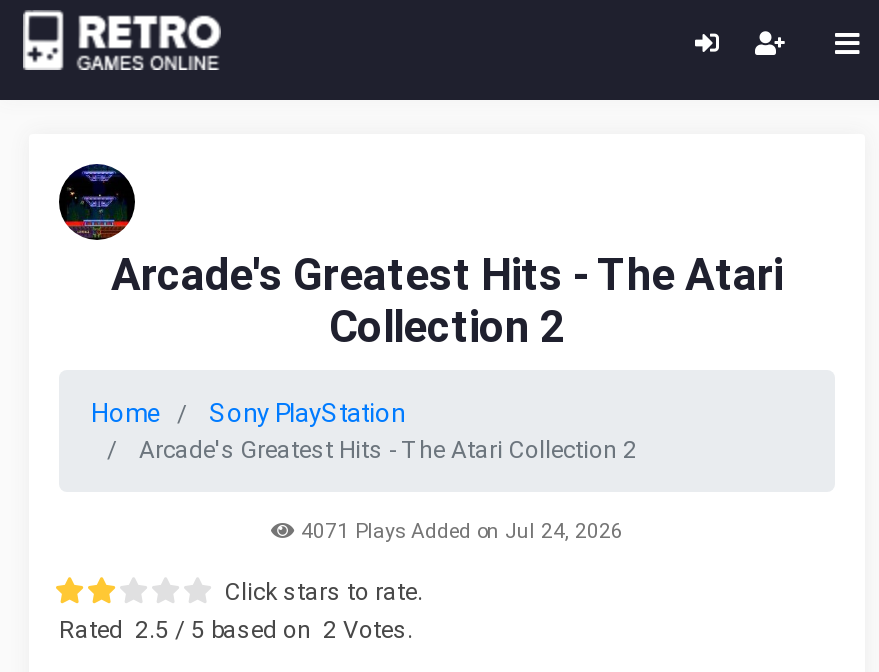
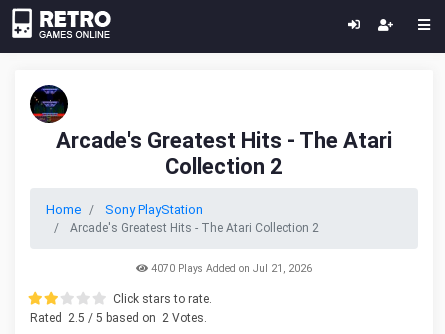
- 4071 Plays Added on Jul 24, 2026
+ 4070 Plays Added on Jul 21, 2026
